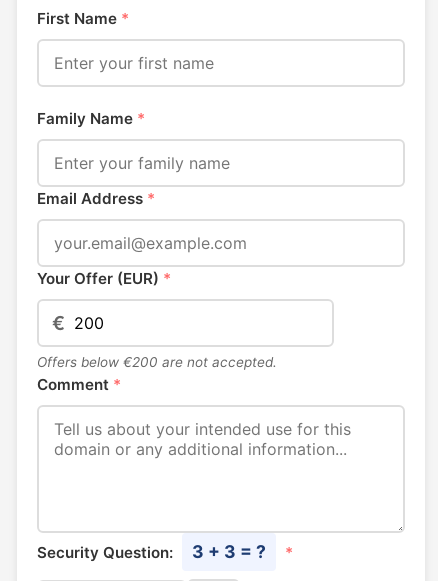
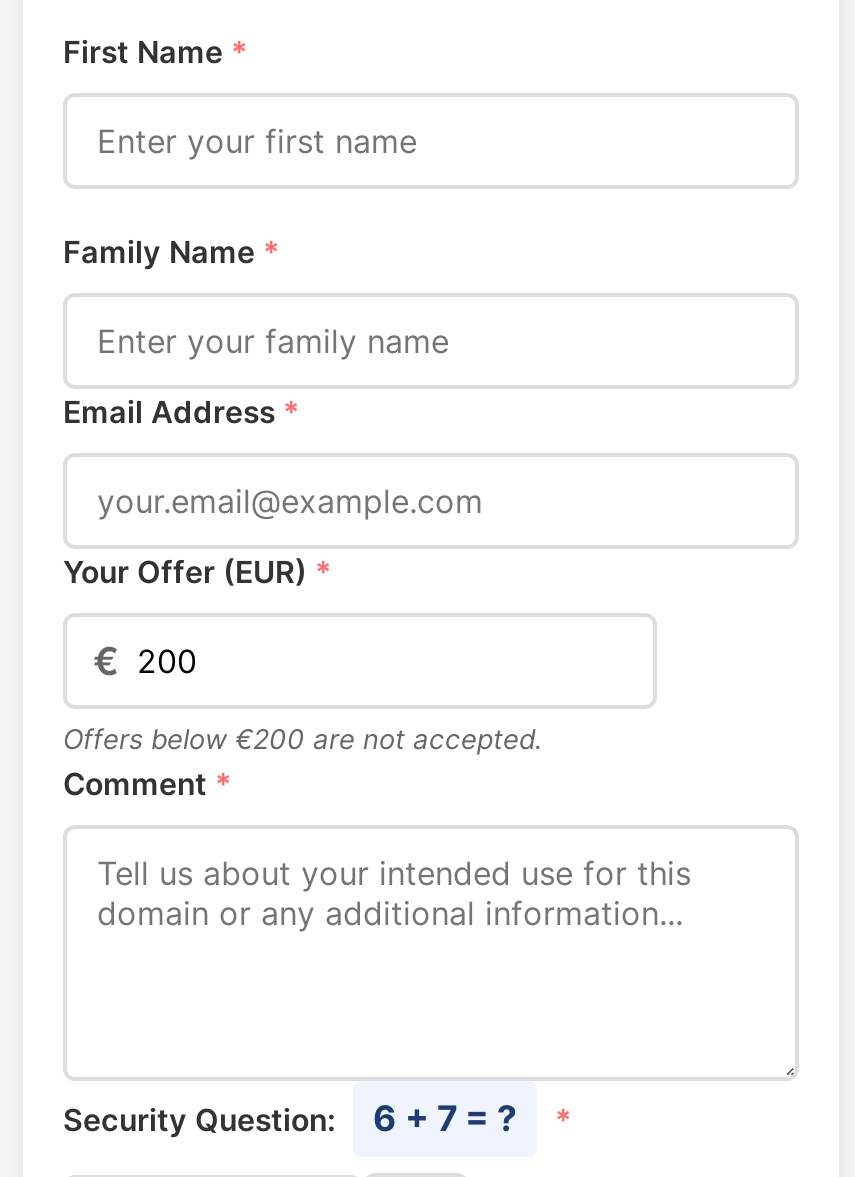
- 3 + 3 = ?
+ 6 + 7 = ?
